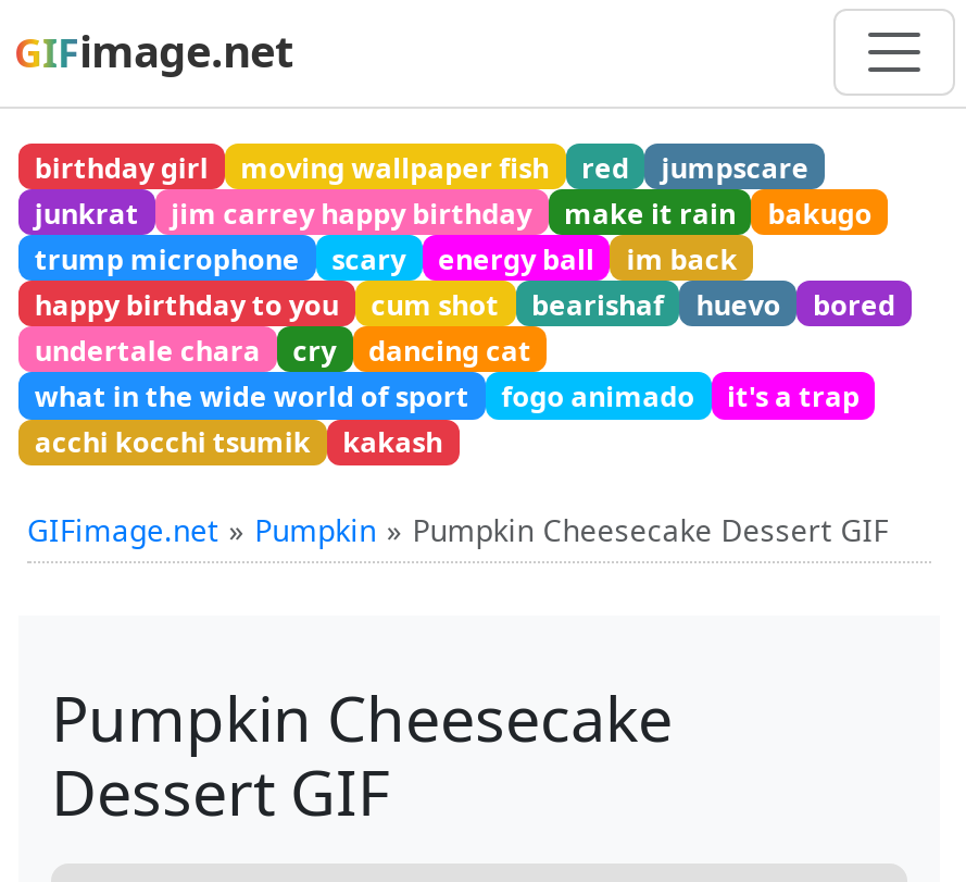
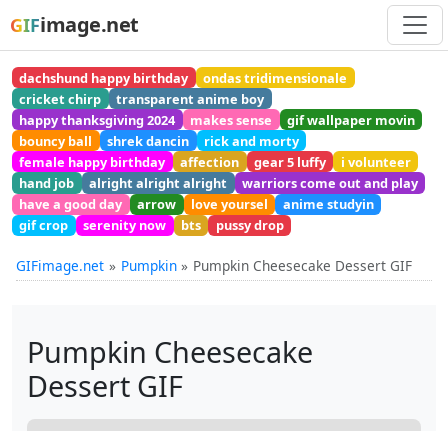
- birthday girl
- moving wallpaper fish
- red
- jumpscare
- junkrat
- jim carrey happy birthday
- make it rain
- bakugo
- trump microphone
- scary
- energy ball
- im back
- happy birthday to you
- cum shot
- bearishaf
- huevo
- bored
- undertale chara
- cry
- dancing cat
- what in the wide world of sport
- fogo animado
- it's a trap
- acchi kocchi tsumik
- kakash
+ dachshund happy birthday
+ ondas tridimensionale
+ cricket chirp
+ transparent anime boy
+ happy thanksgiving 2024
+ makes sense
+ gif wallpaper movin
+ bouncy ball
+ shrek dancin
+ rick and morty
+ female happy birthday
+ affection
+ gear 5 luffy
+ i volunteer
+ hand job
+ alright alright alright
+ warriors come out and play
+ have a good day
+ arrow
+ love yoursel
+ anime studyin
+ gif crop
+ serenity now
+ bts
+ pussy drop
